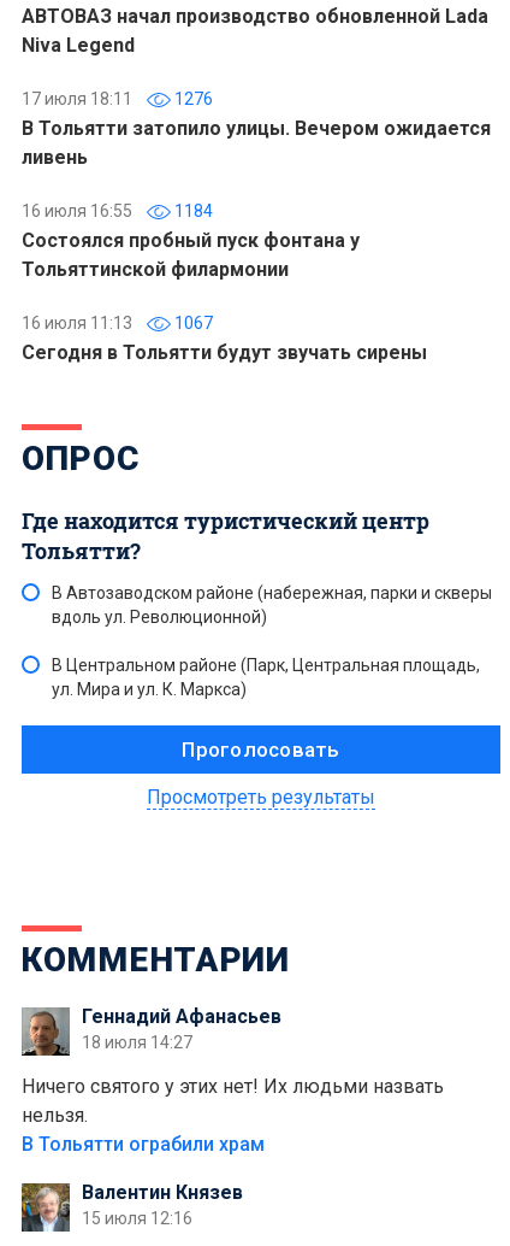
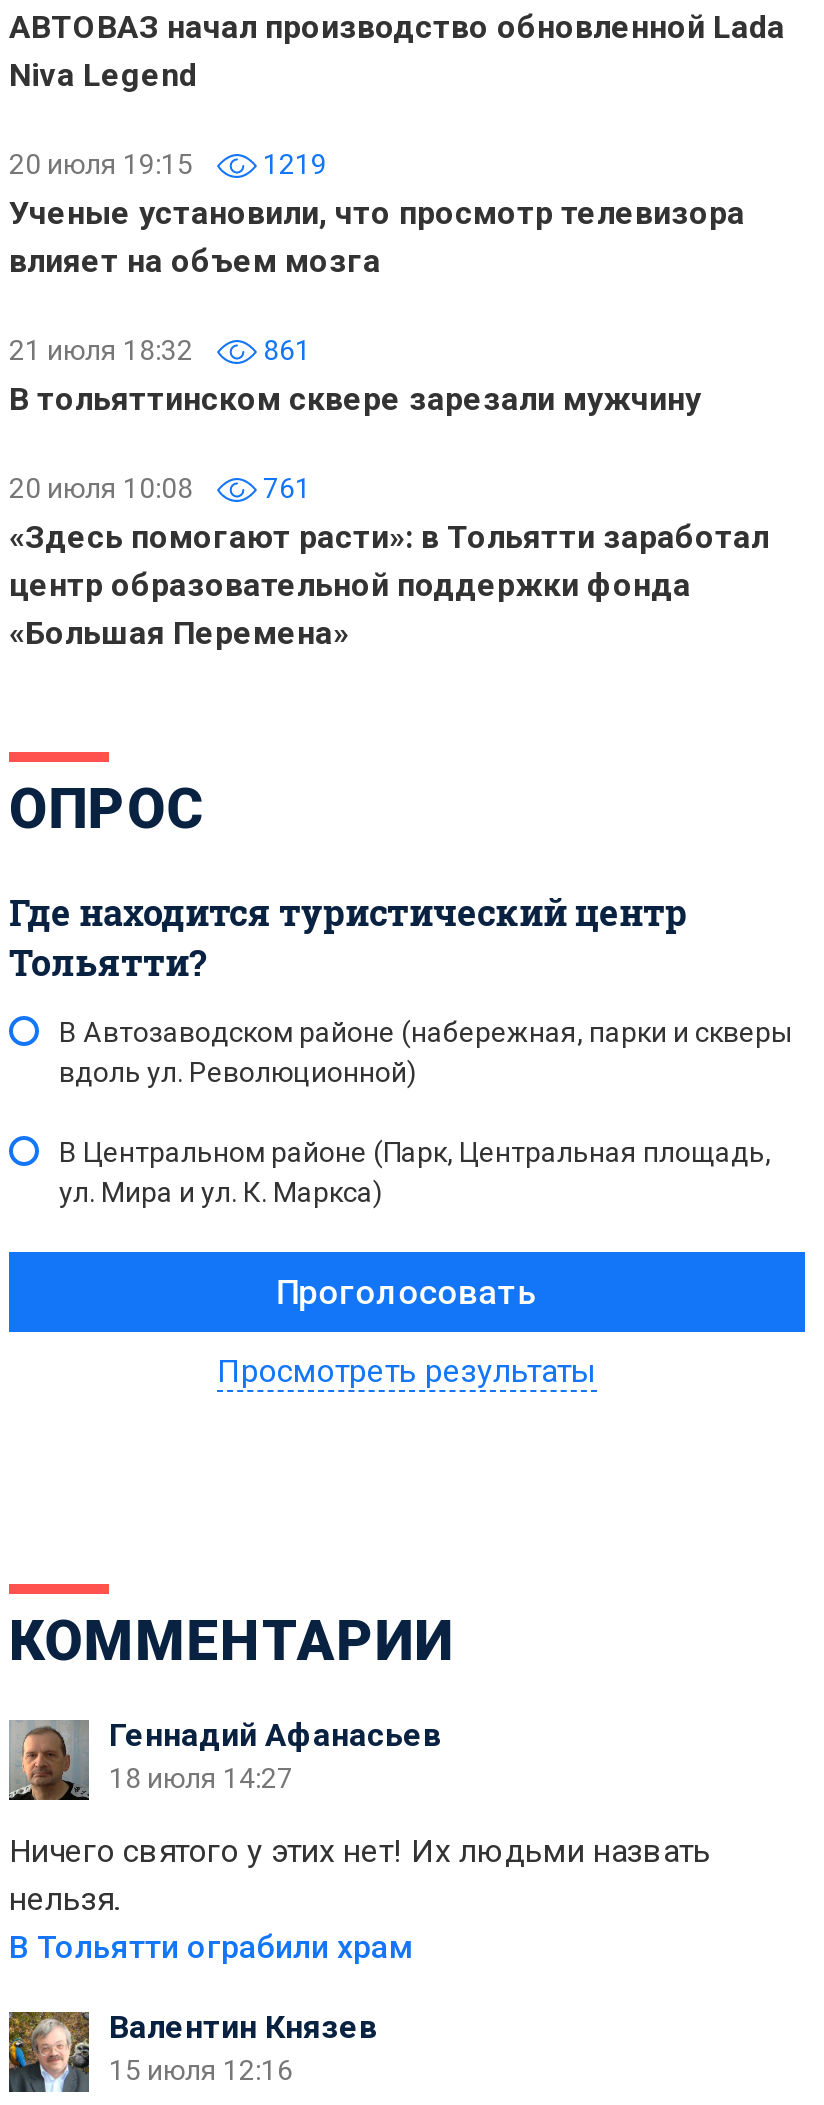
- 17 июля 18:11
- 1276
- В Тольятти затопило улицы. Вечером ожидается
- ливень
+ 20 июля 19:15
+ 1219
+ Ученые установили, что просмотр телевизора
+ влияет на объем мозга

- 16 июля 16:55
- 1184
- Состоялся пробный пуск фонтана у
- Тольяттинской филармонии
+ 21 июля 18:32
+ 861
+ В тольяттинском сквере зарезали мужчину

- 16 июля 11:13
- 1067
- Сегодня в Тольятти будут звучать сирены
+ 20 июля 10:08
+ 761
+ «Здесь помогают расти»: в Тольятти заработал
+ центр образовательной поддержки фонда
+ «Большая Перемена»
